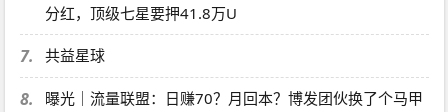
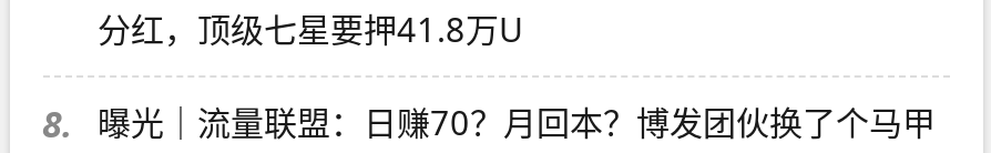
- 7. 共益星球
